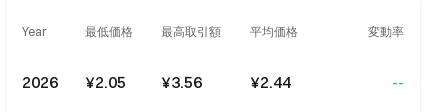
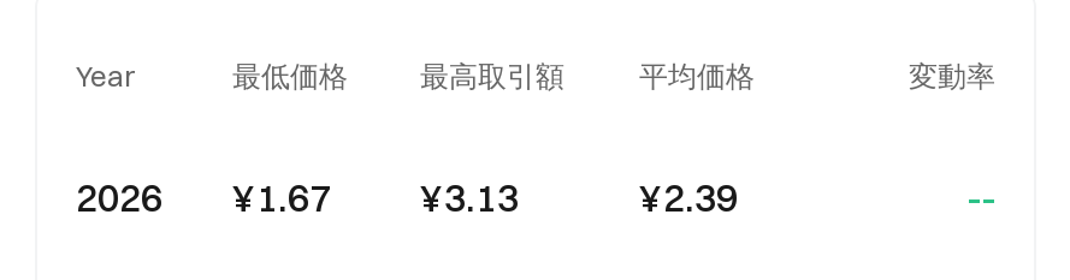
- ¥2.05
+ ¥1.67

- ¥3.56
+ ¥3.13

- ¥2.44
+ ¥2.39
